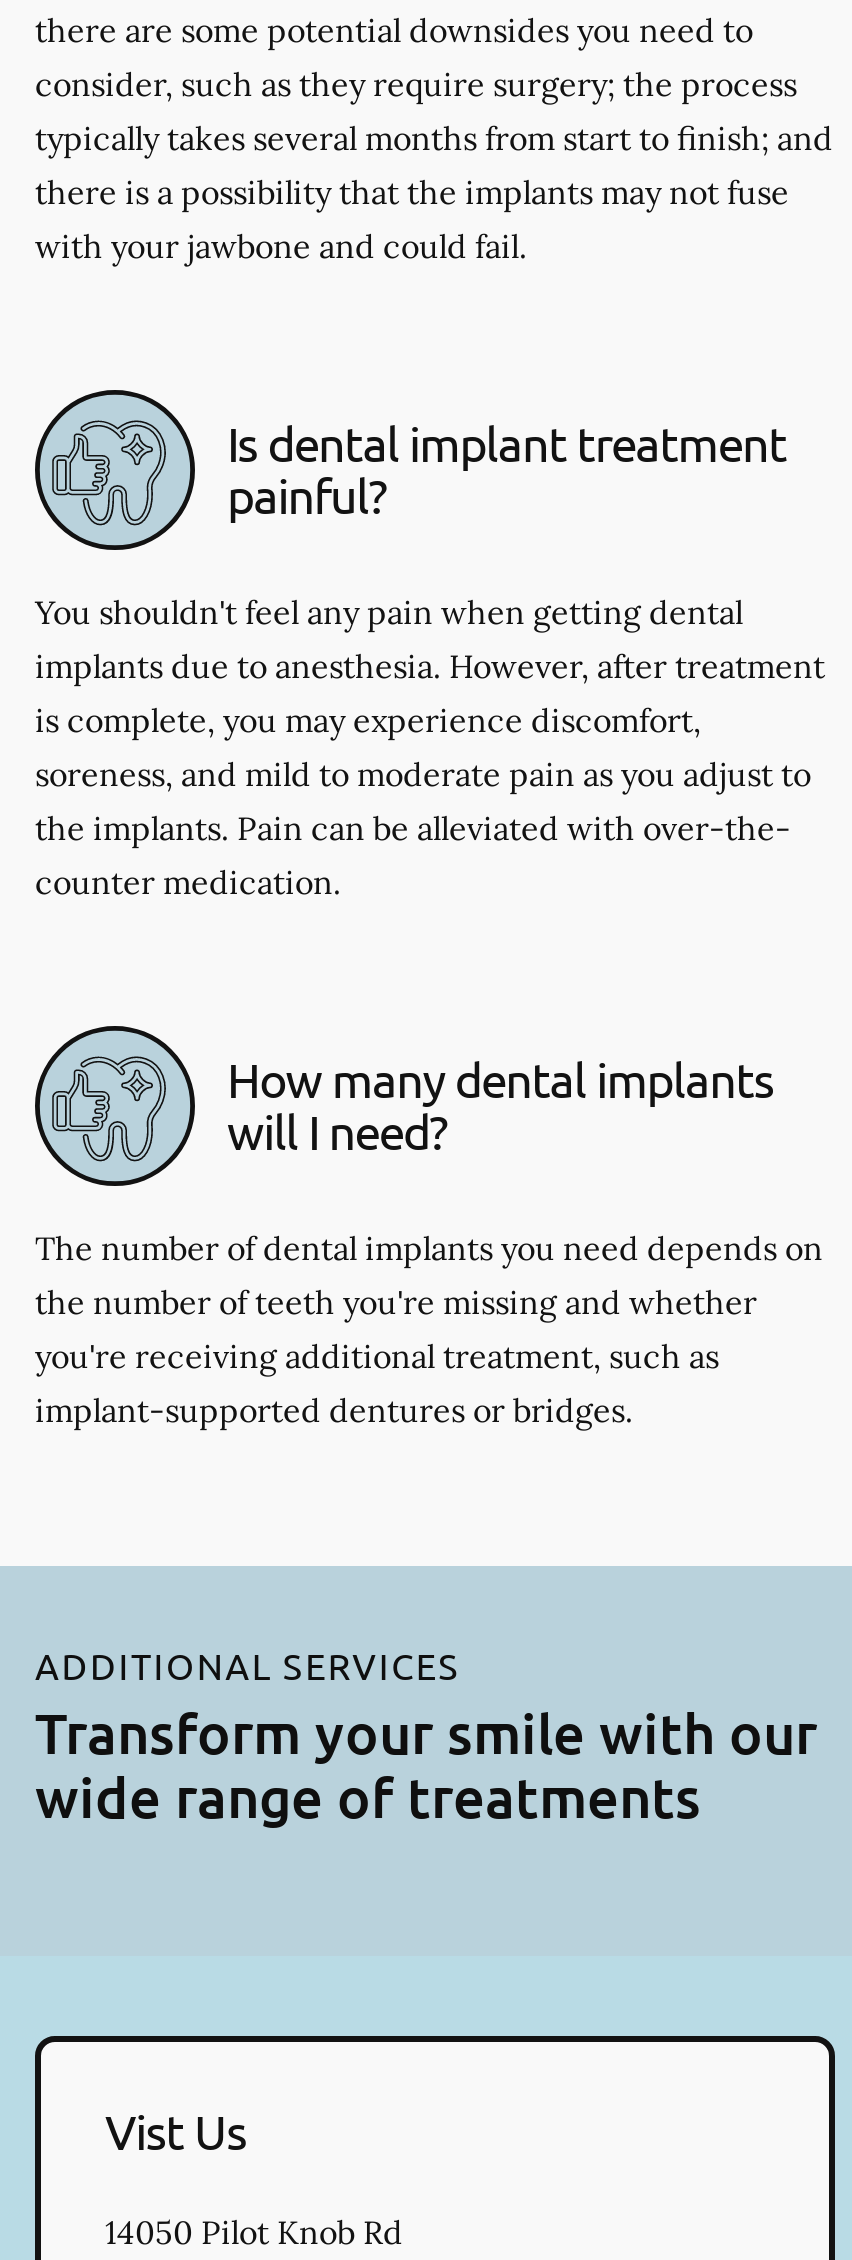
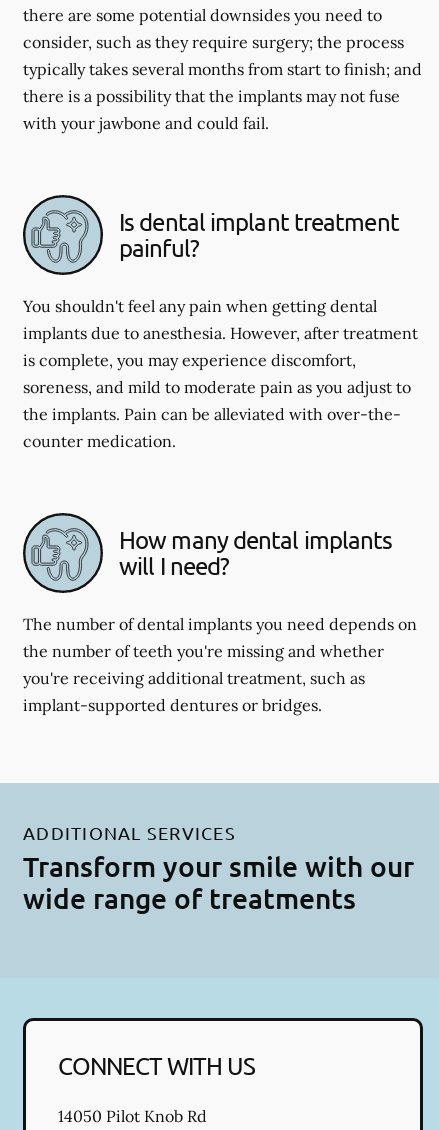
- Vist Us
+ CONNECT WITH US
